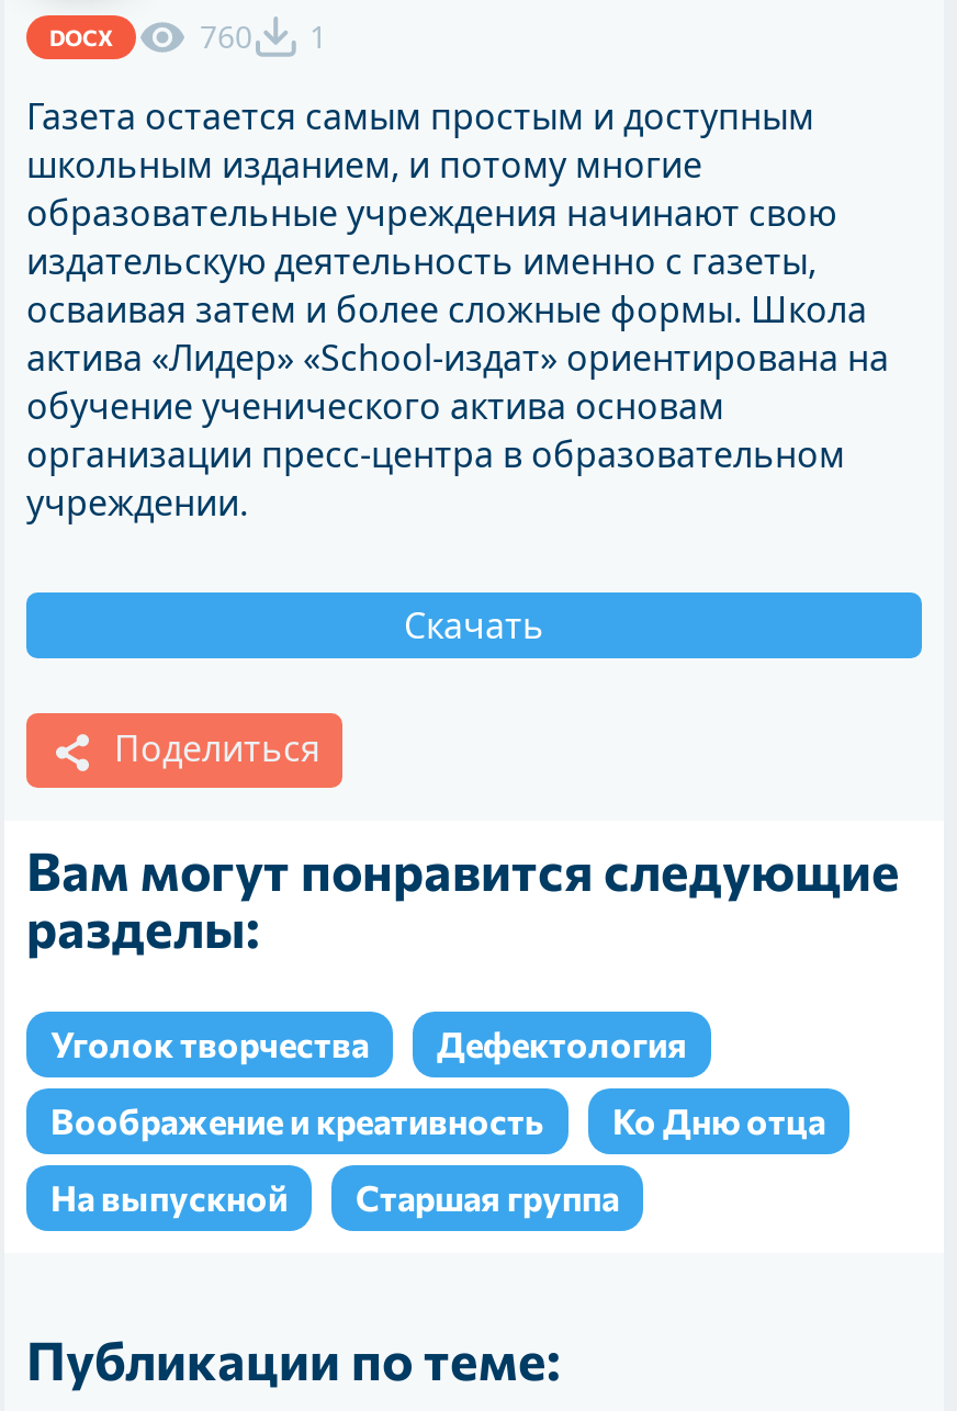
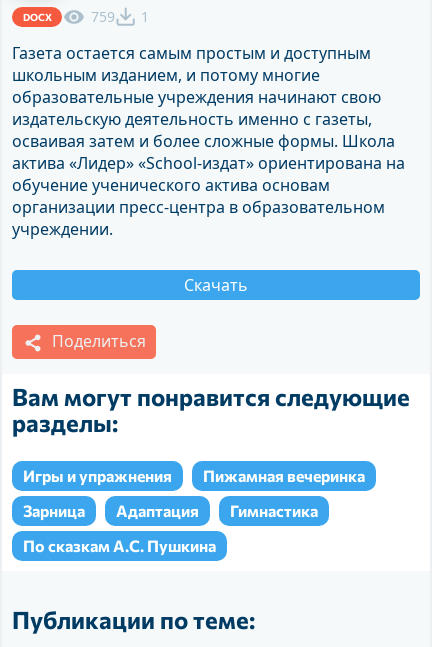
- 760 1
+ 759 1

- Уголок творчества
- Дефектология
+ Игры и упражнения
+ Пижамная вечеринка

- Воображение и креативность
- Ко Дню отца
+ Зарница
+ Адаптация
+ Гимнастика

- На выпускной
- Старшая группа
+ По сказкам А.С. Пушкина
